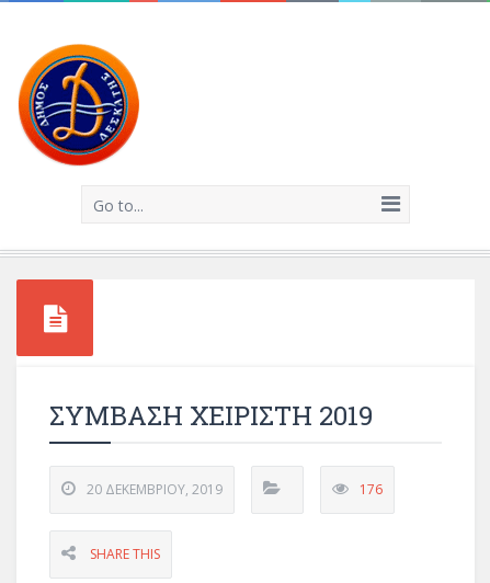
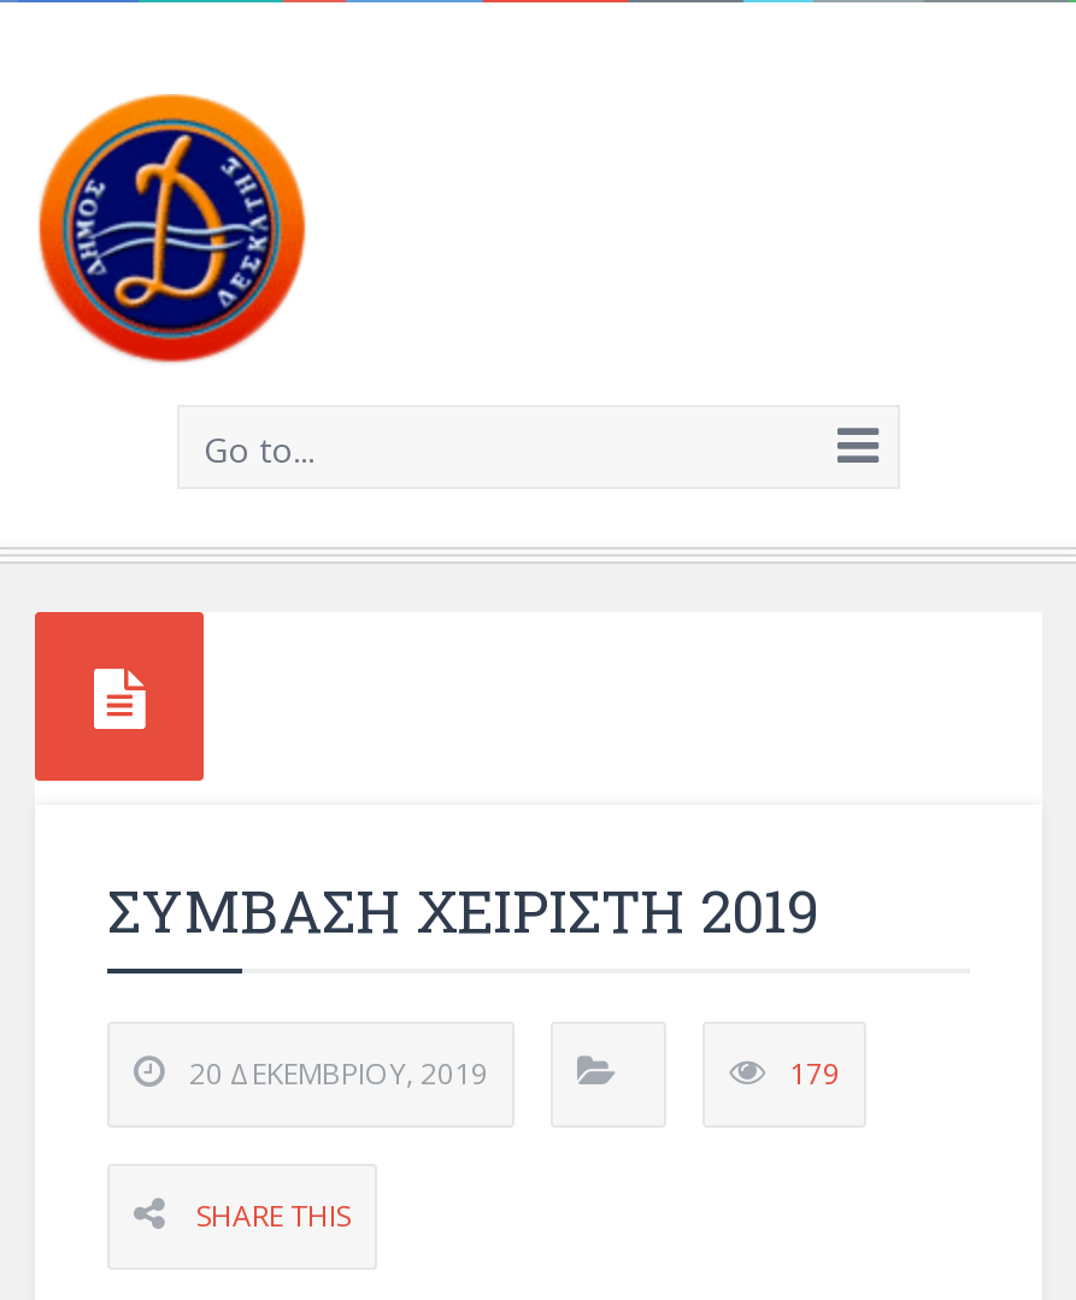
- 176
+ 179
